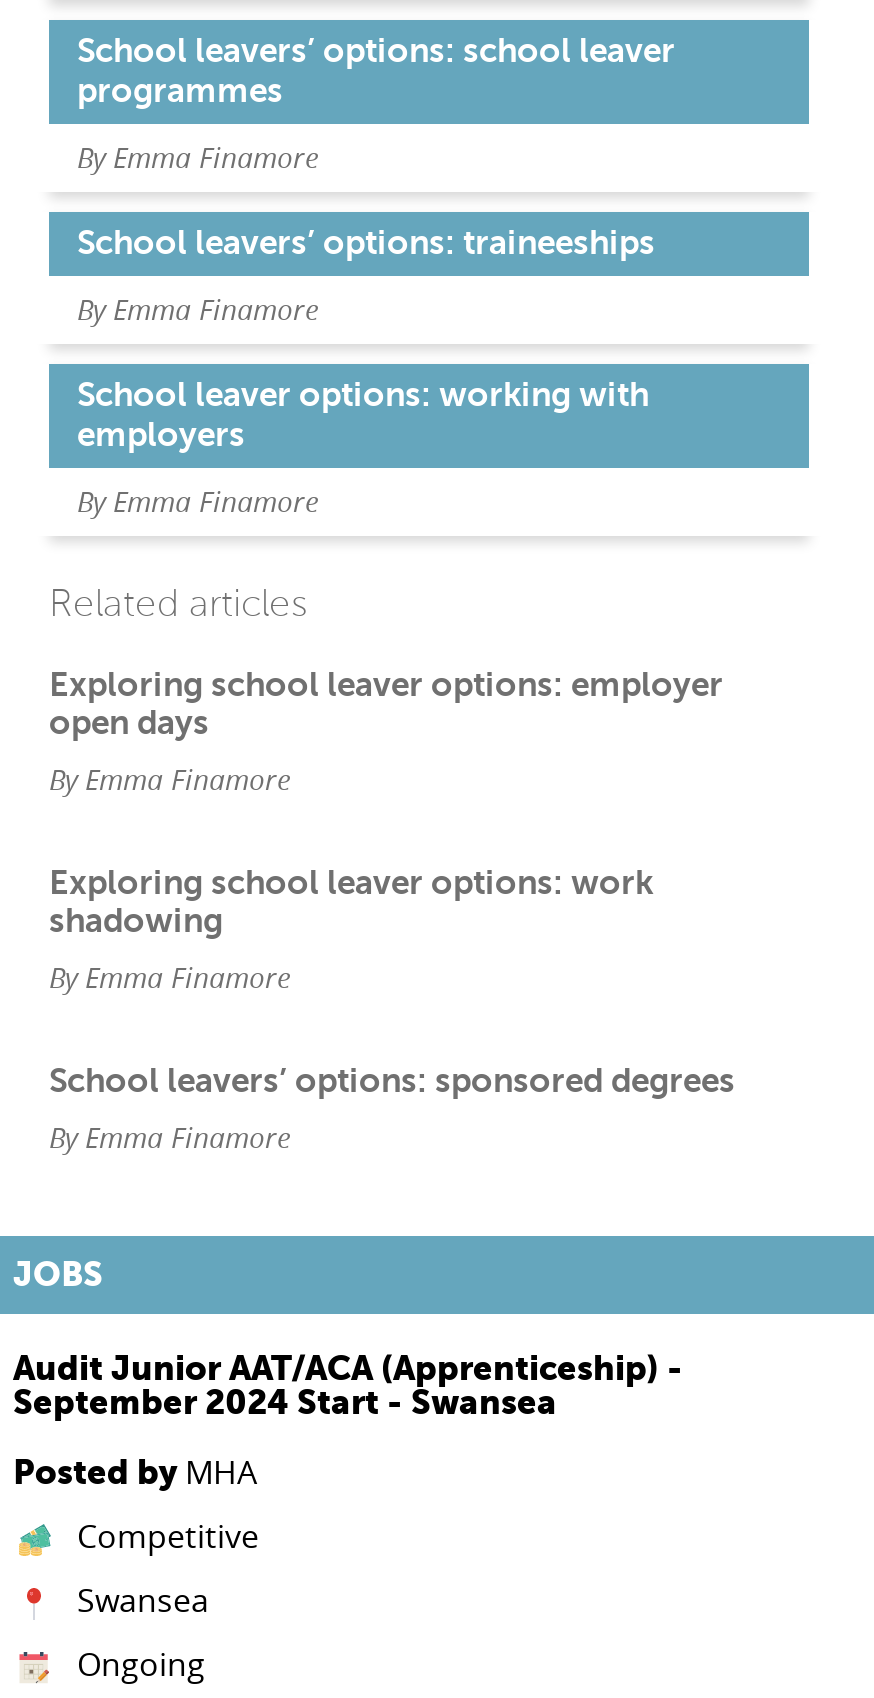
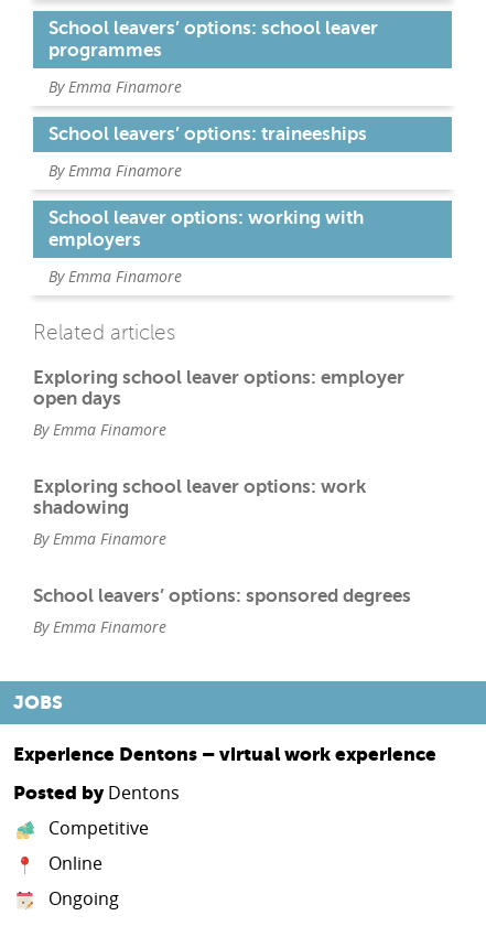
- Audit Junior AAT/ACA (Apprenticeship) -
- September 2024 Start - Swansea
+ Experience Dentons – virtual work experience

- Posted by MHA
+ Posted by Dentons

- Swansea
+ Online
